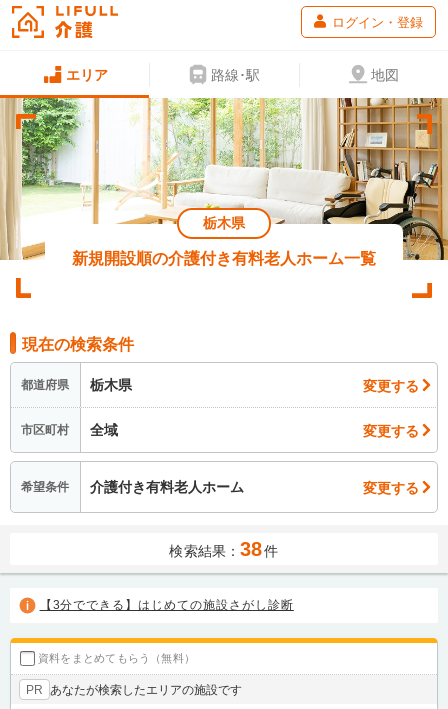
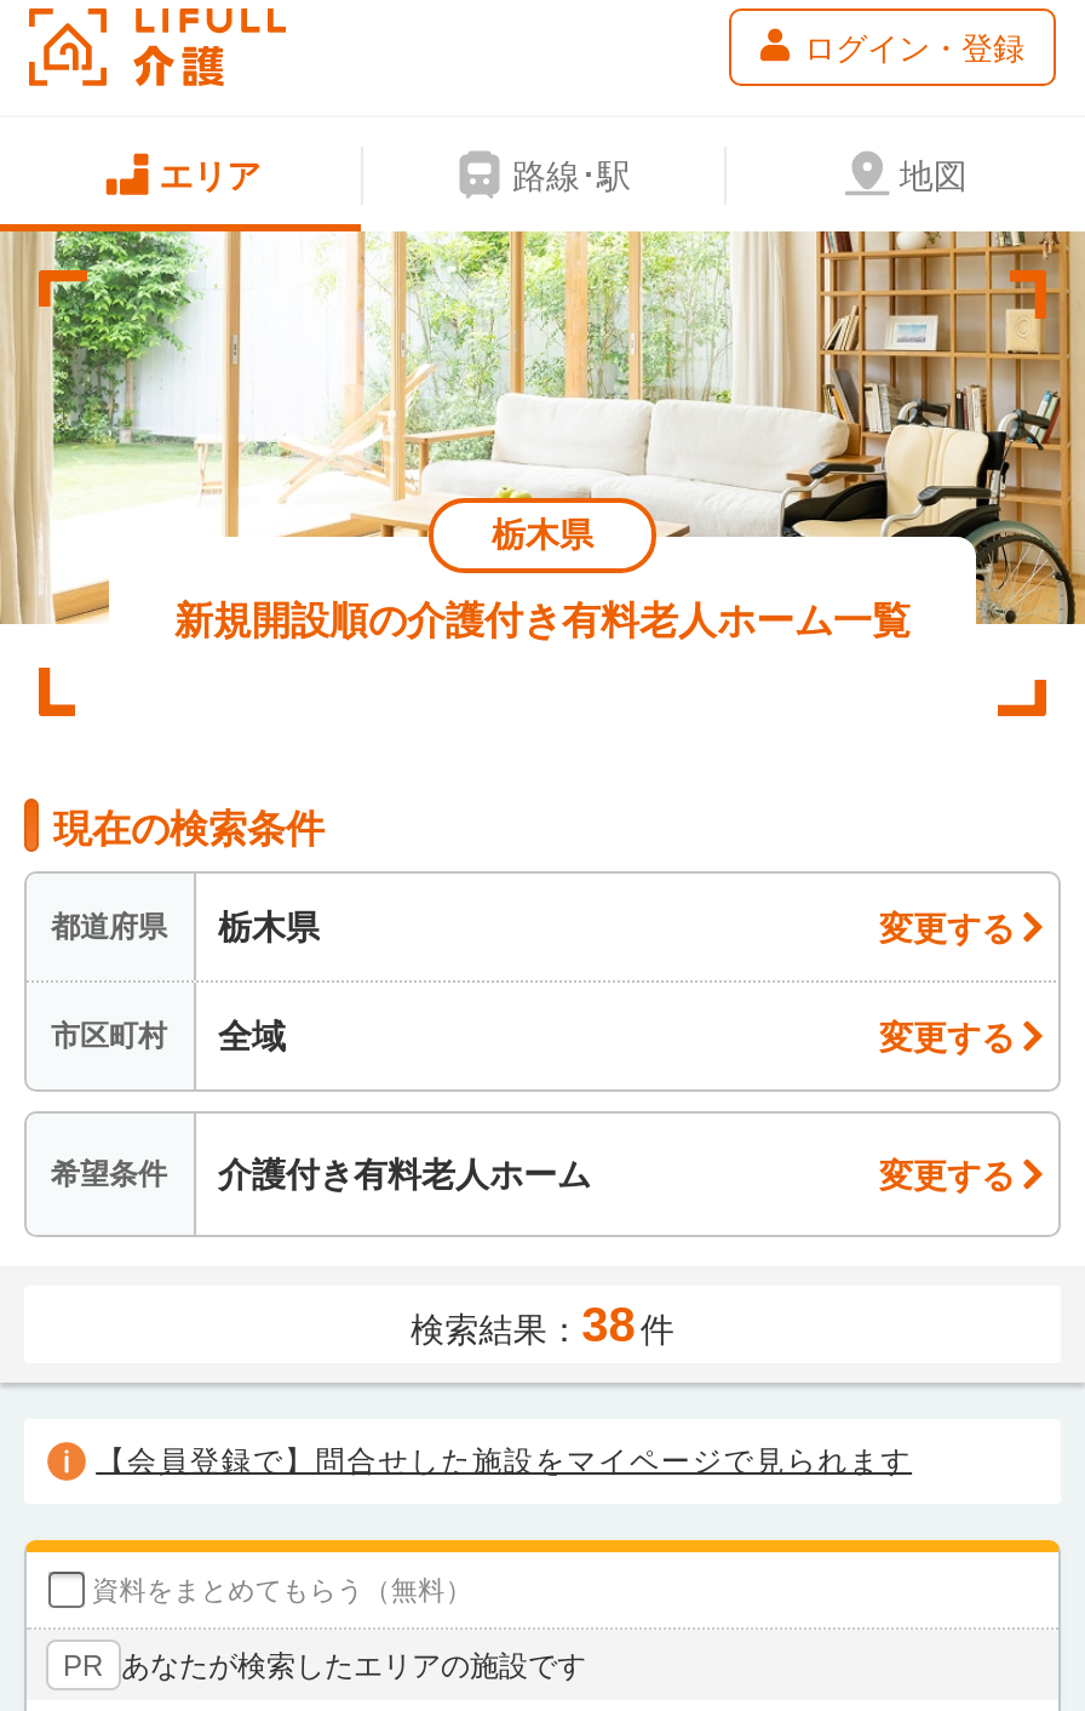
- 【3分でできる】はじめての施設さがし診断
+ 【会員登録で】問合せした施設をマイページで見られます
